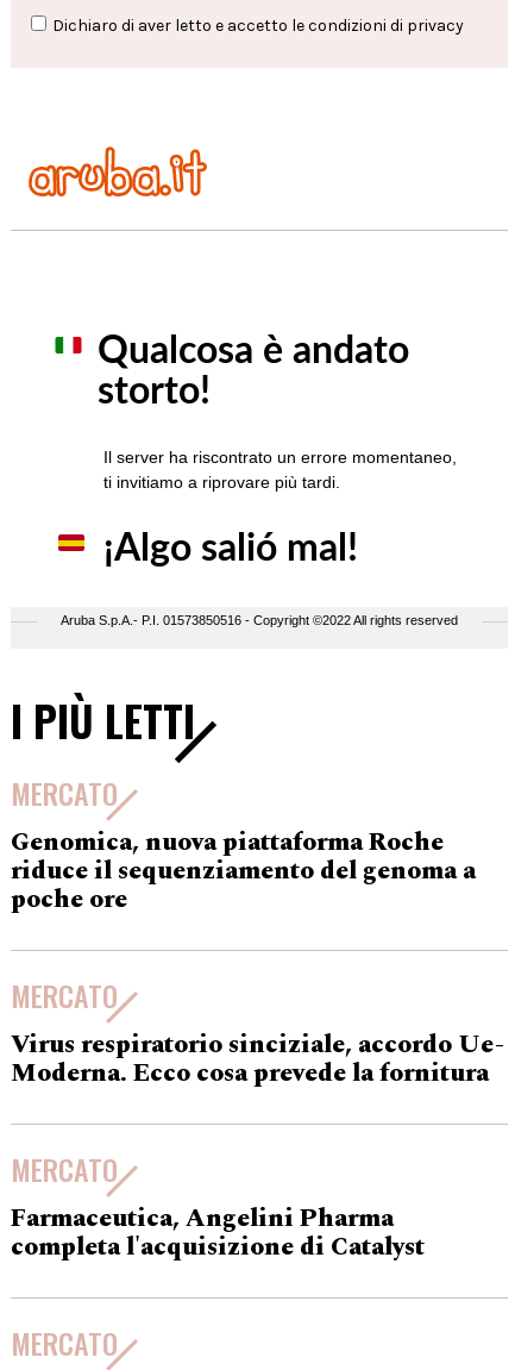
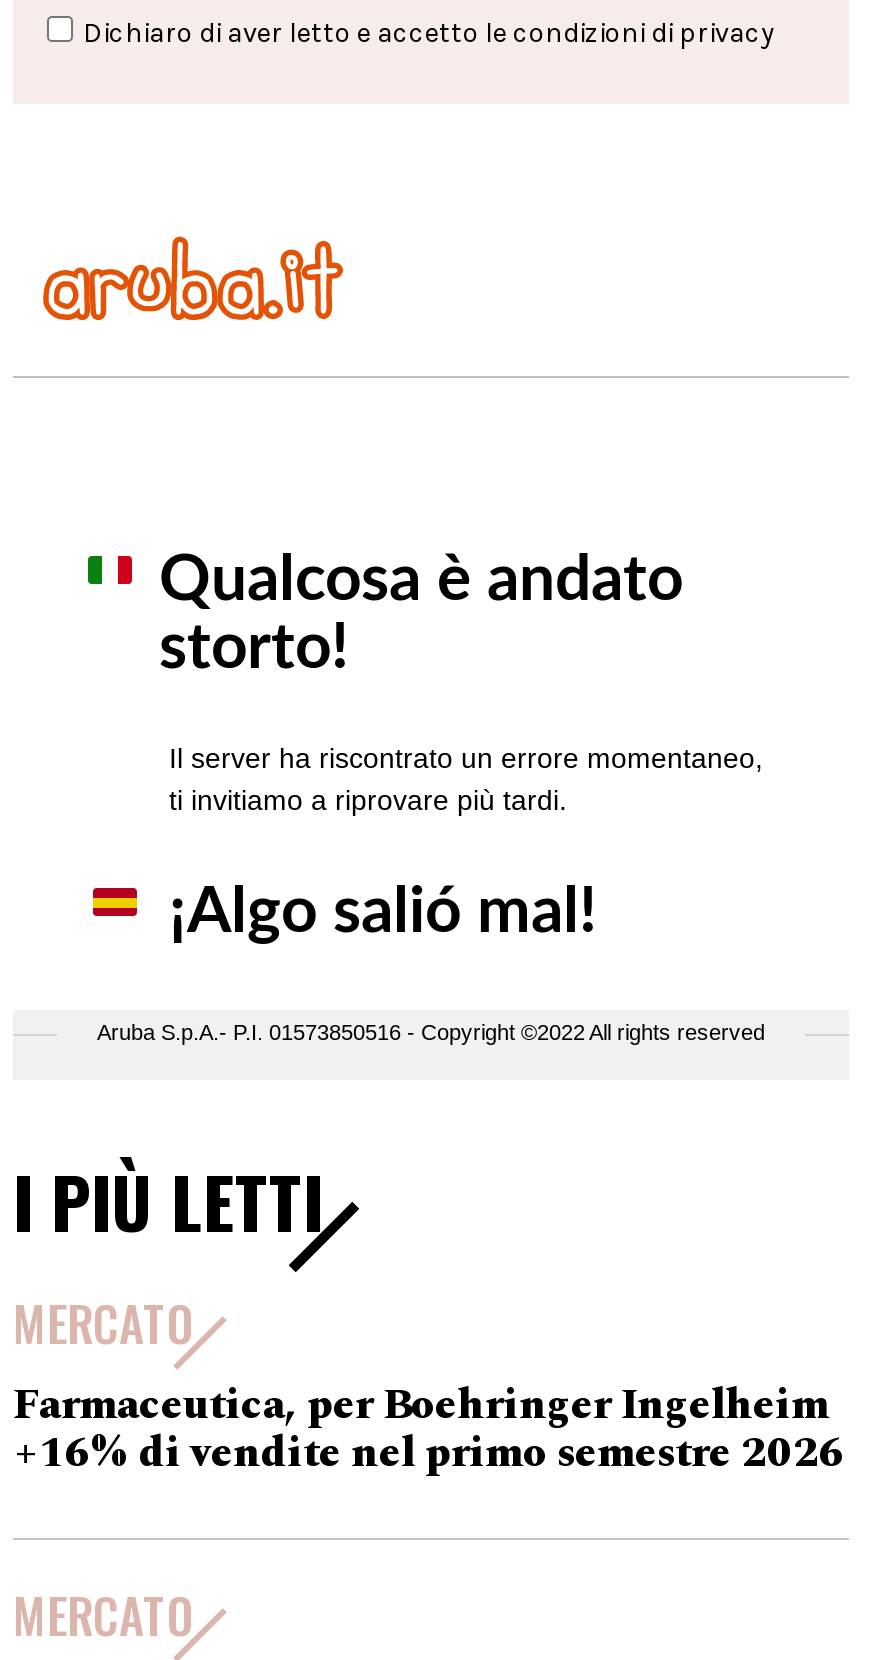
- Genomica, nuova piattaforma Roche
- riduce il sequenziamento del genoma a
- poche ore
- MERCATO
- Virus respiratorio sinciziale, accordo Ue-
- Moderna. Ecco cosa prevede la fornitura
- MERCATO
- Farmaceutica, Angelini Pharma
- completa l'acquisizione di Catalyst
+ Farmaceutica, per Boehringer Ingelheim
+ +16% di vendite nel primo semestre 2026
